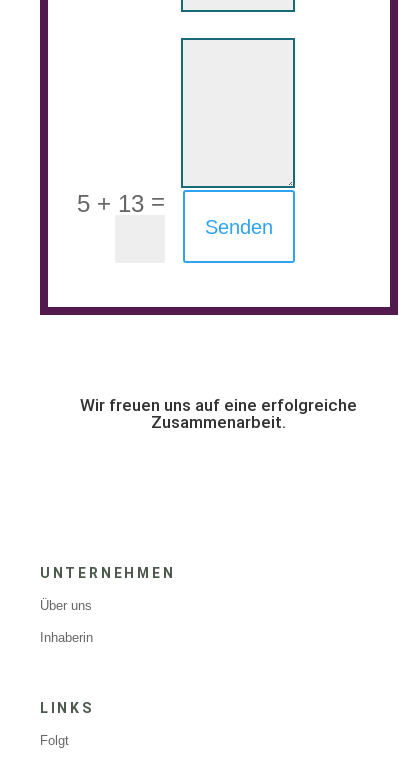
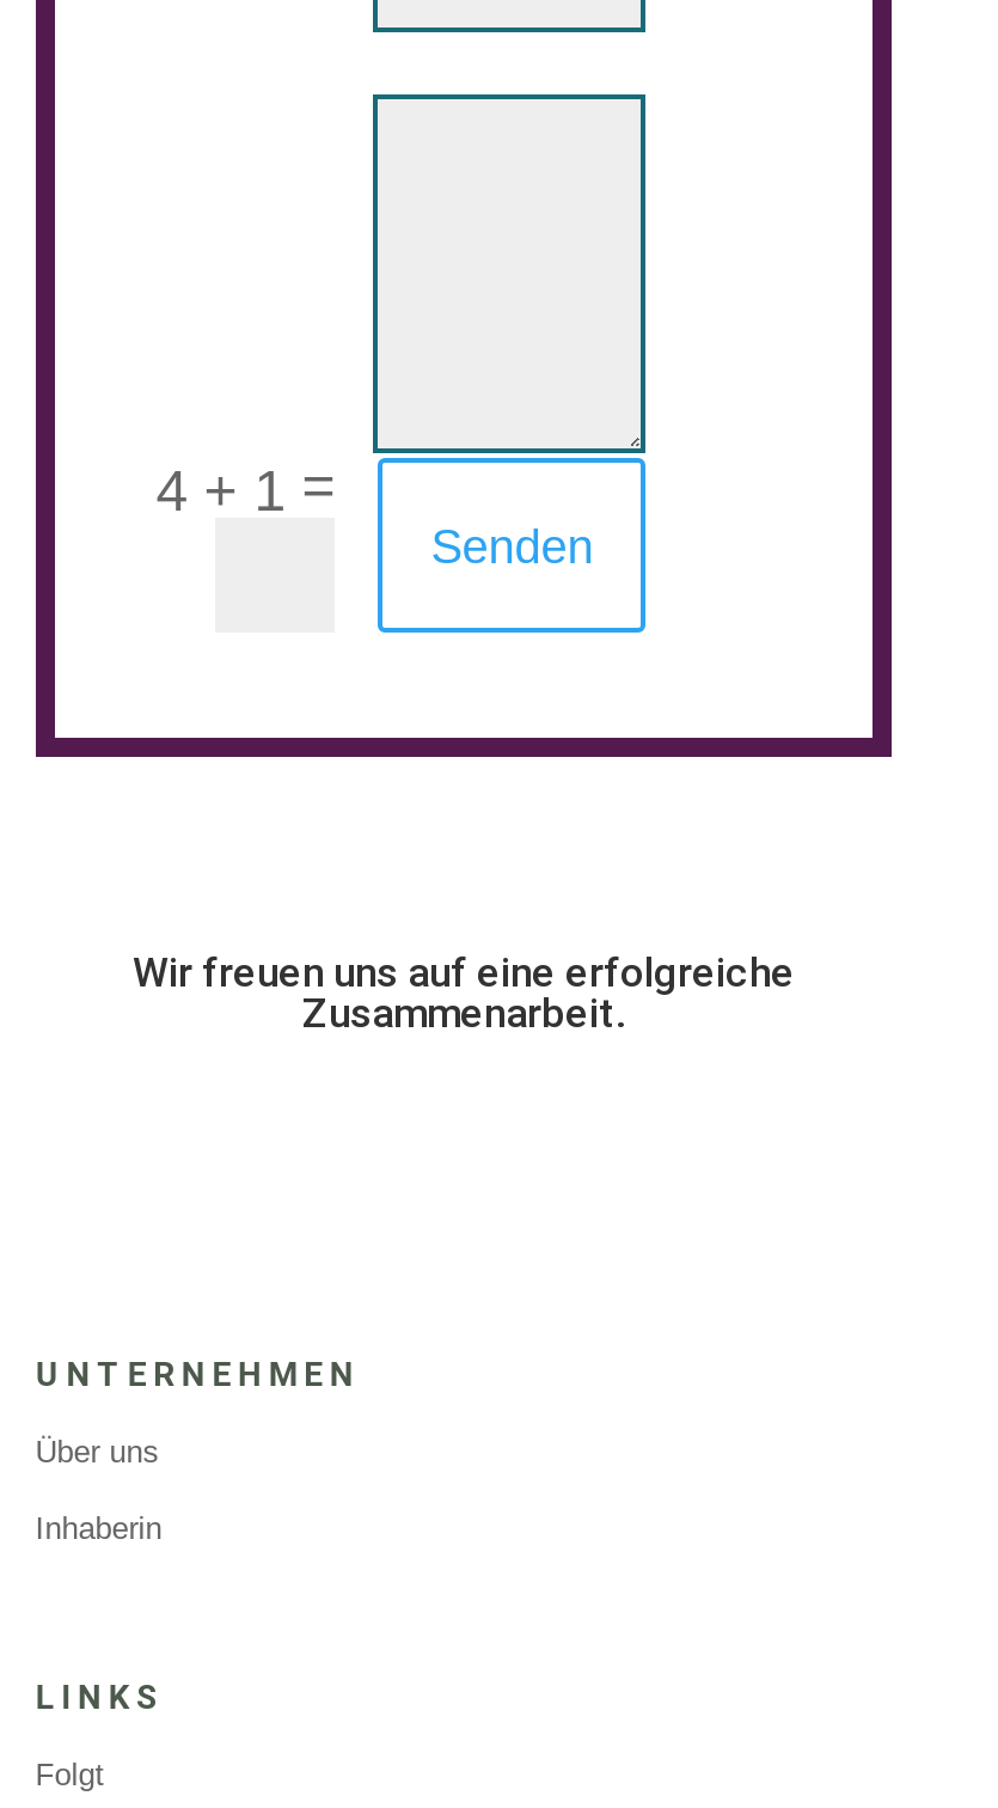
- 5 + 13 =
+ 4 + 1 =
